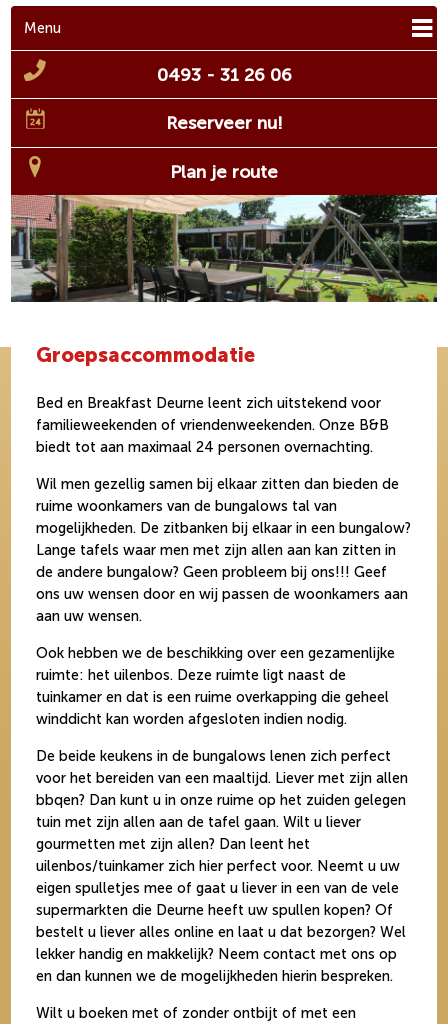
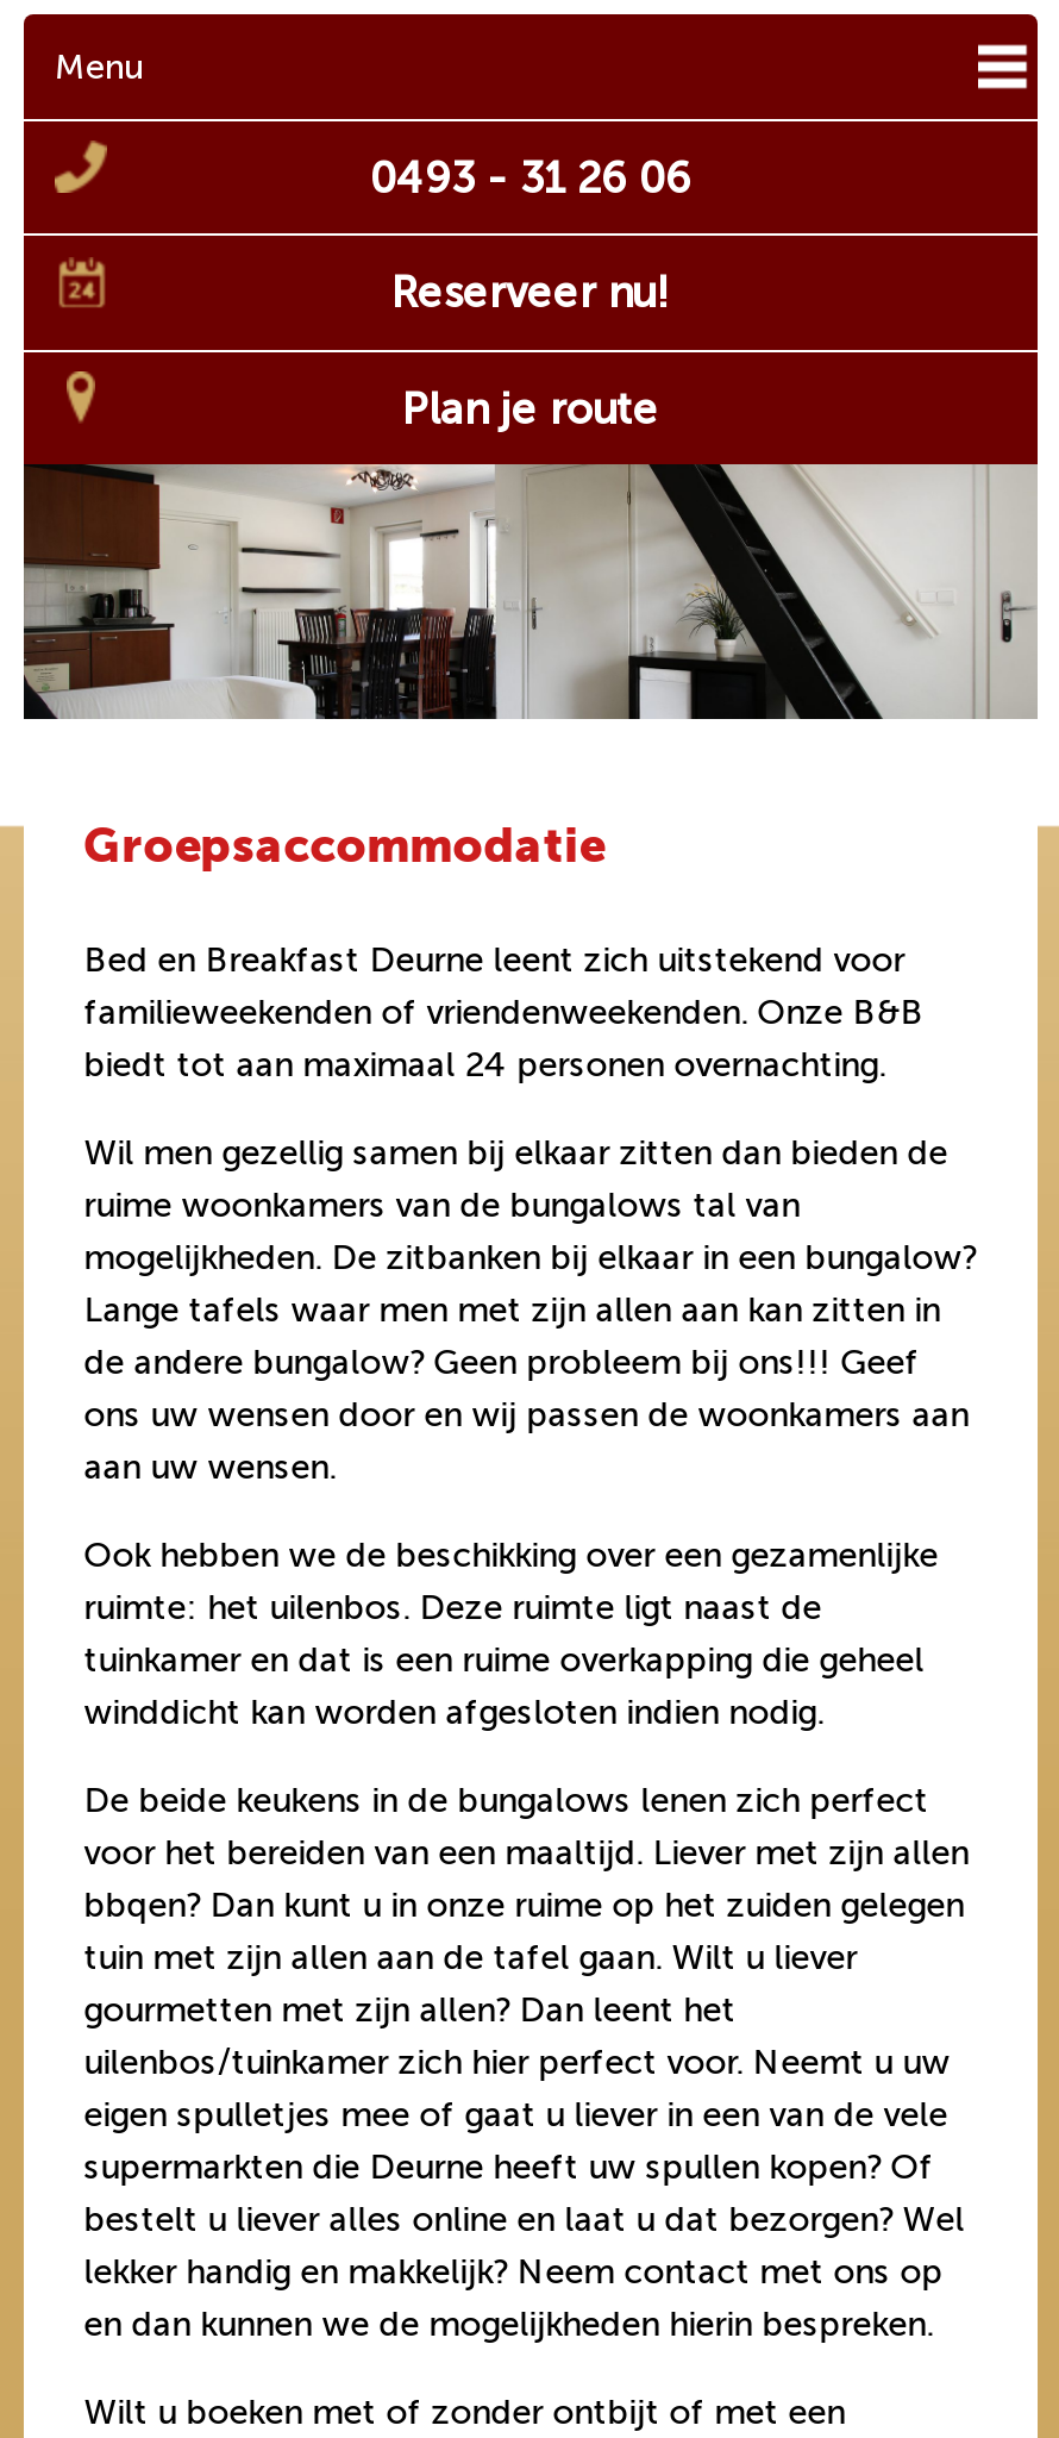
- [image]
+ [image]
